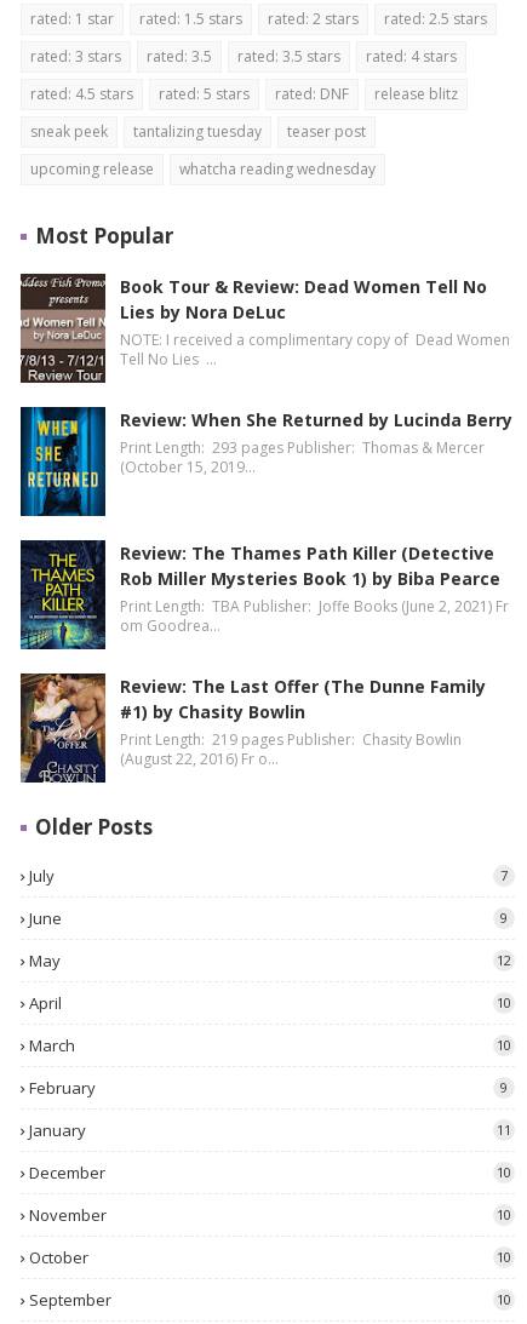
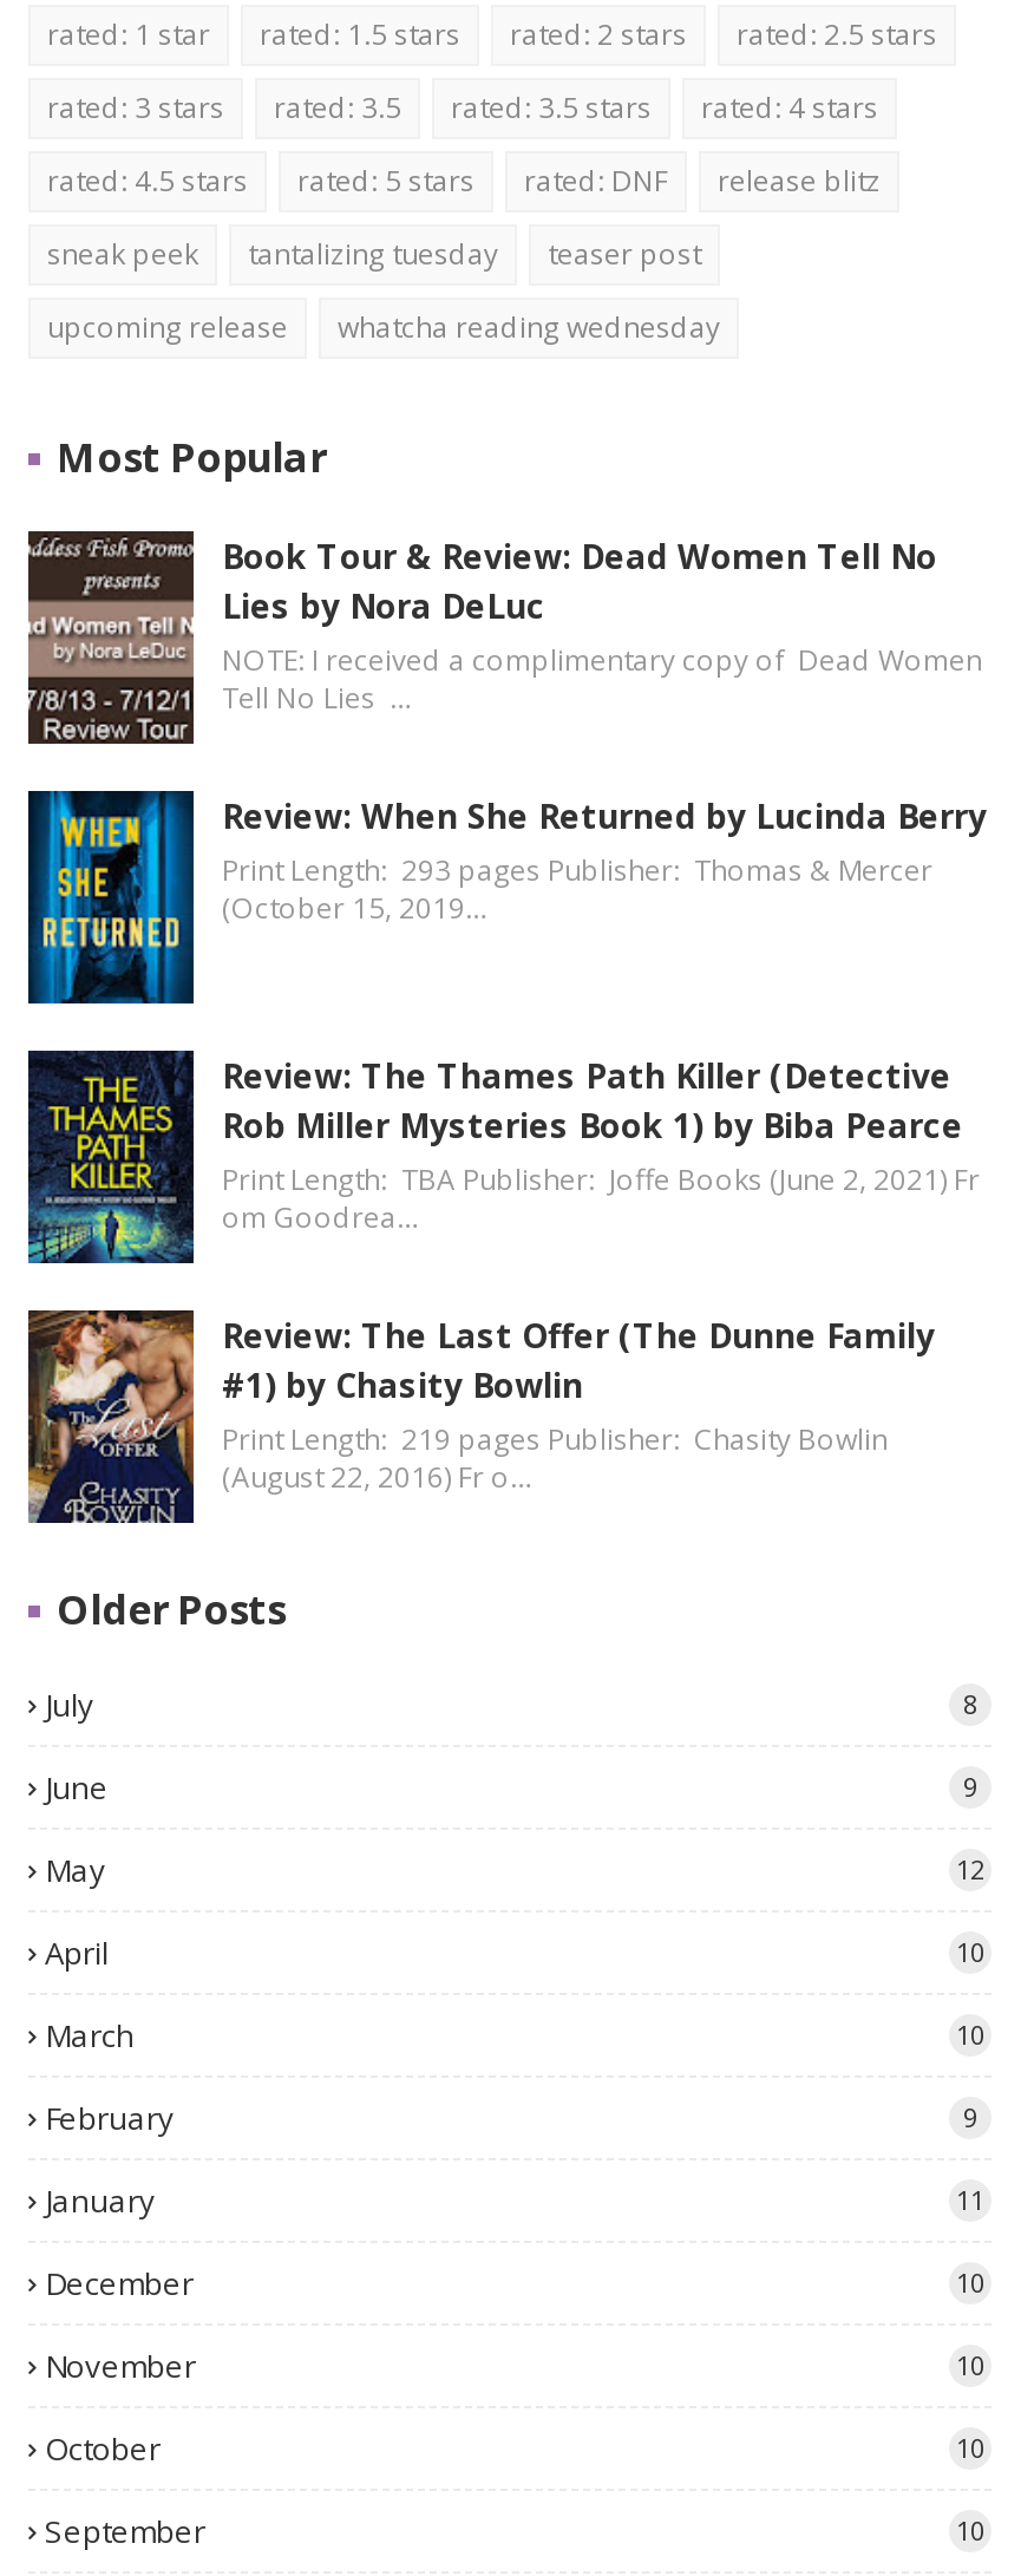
- 7
+ 8
